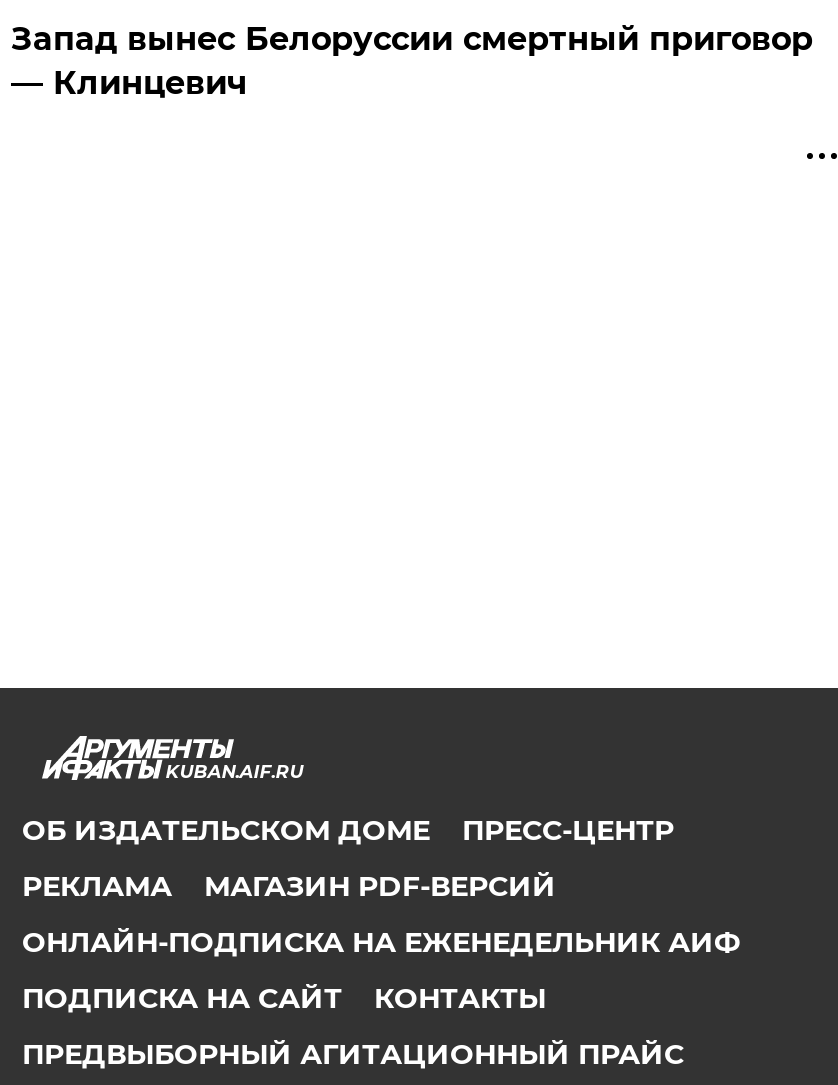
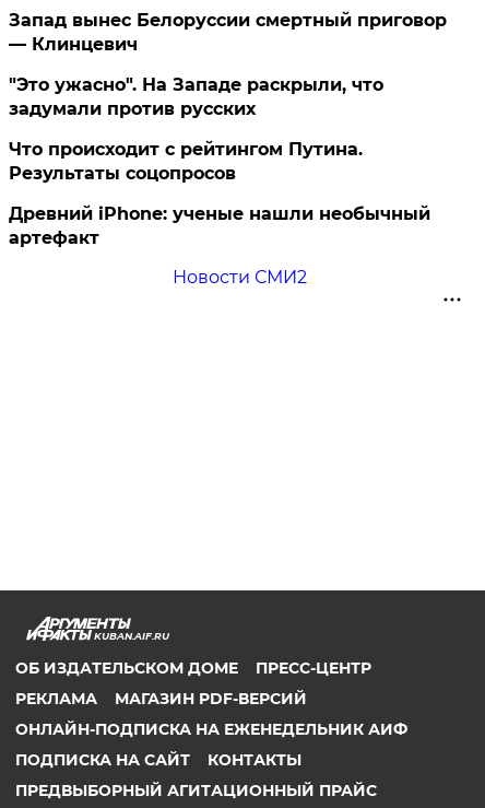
+ "Это ужасно". На Западе раскрыли, что
+ задумали против русских
+ Что происходит с рейтингом Путина.
+ Результаты соцопросов
+ Древний iPhone: ученые нашли необычный
+ артефакт
+ Новости СМИ2
